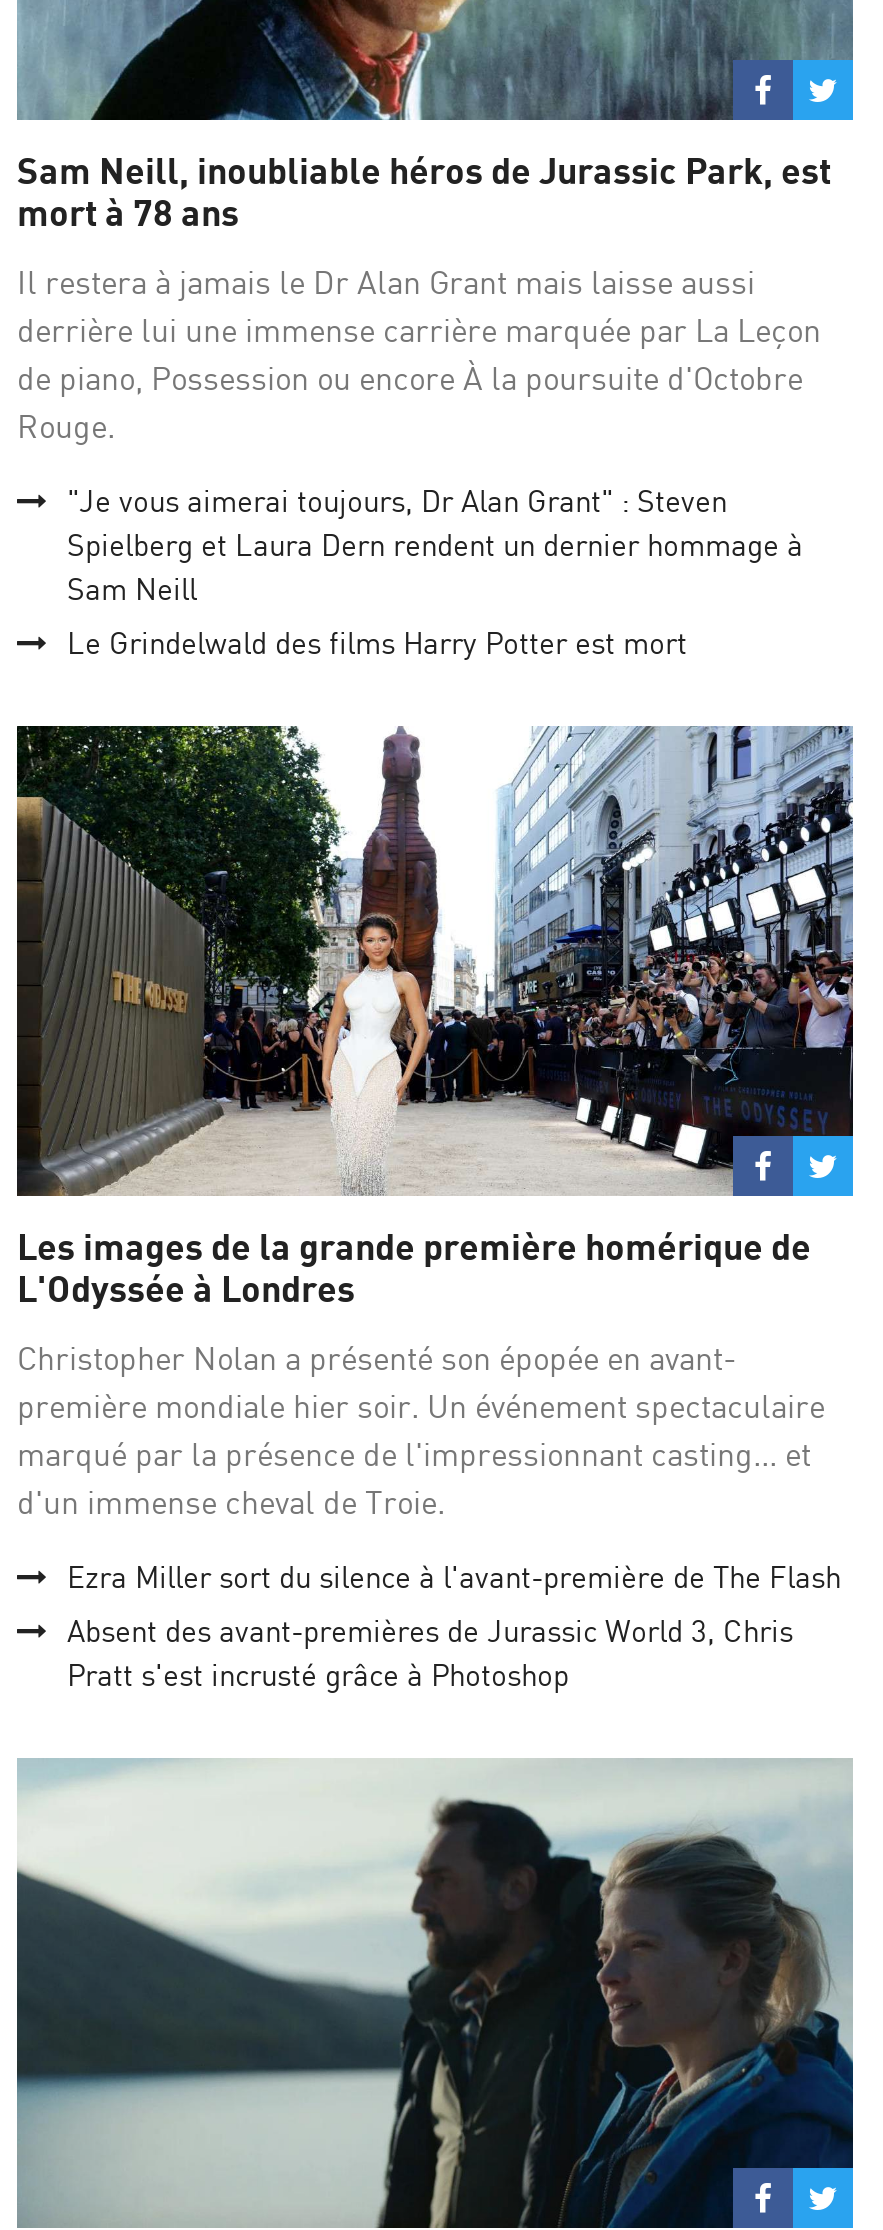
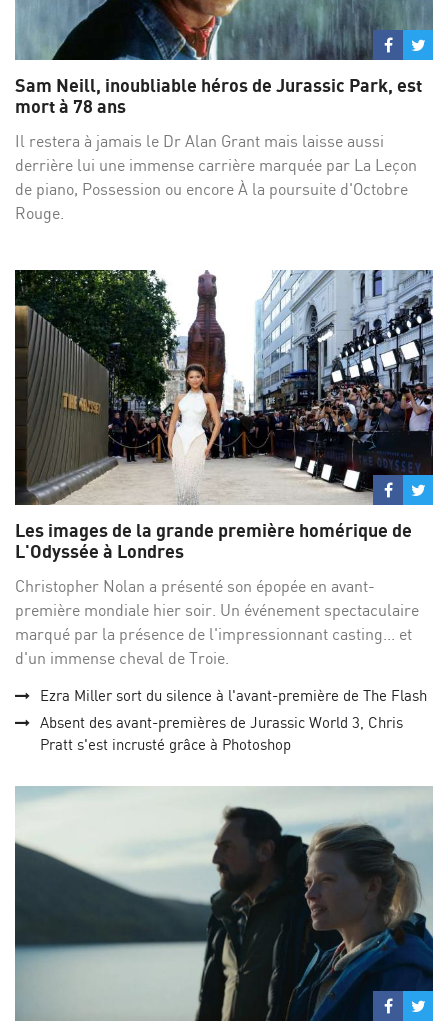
- "Je vous aimerai toujours, Dr Alan Grant" : Steven
- Spielberg et Laura Dern rendent un dernier hommage à
- Sam Neill
- Le Grindelwald des films Harry Potter est mort
